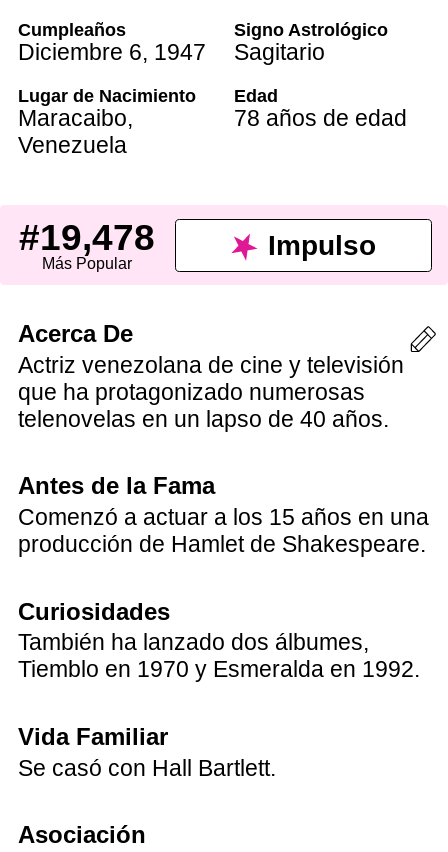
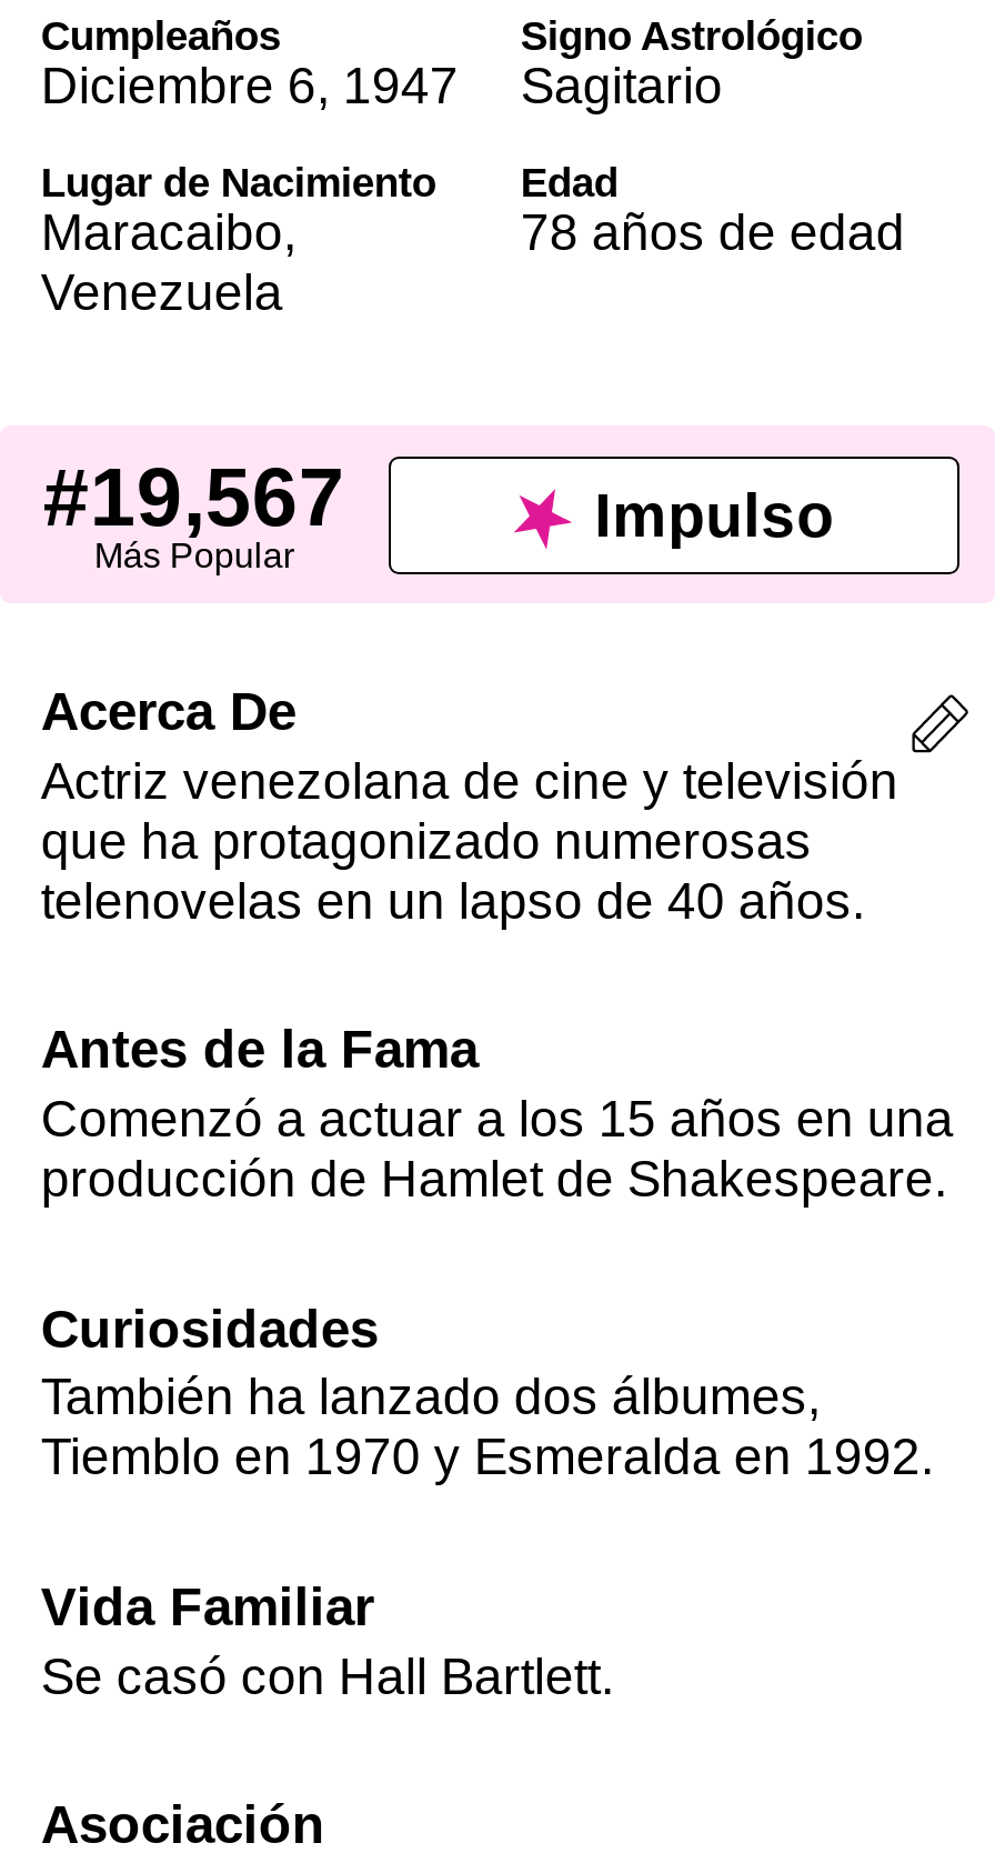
- #19,478
+ #19,567
